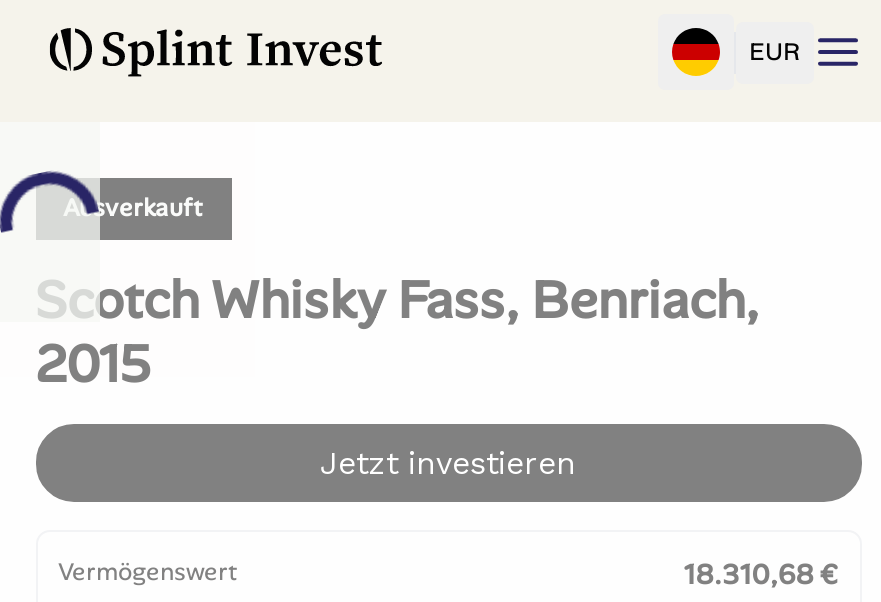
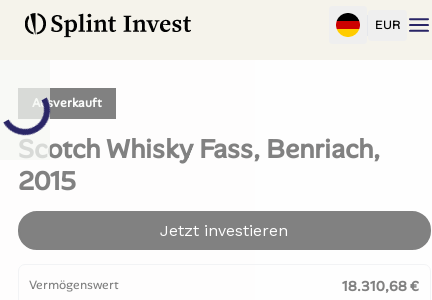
- [image]
+ [image]
